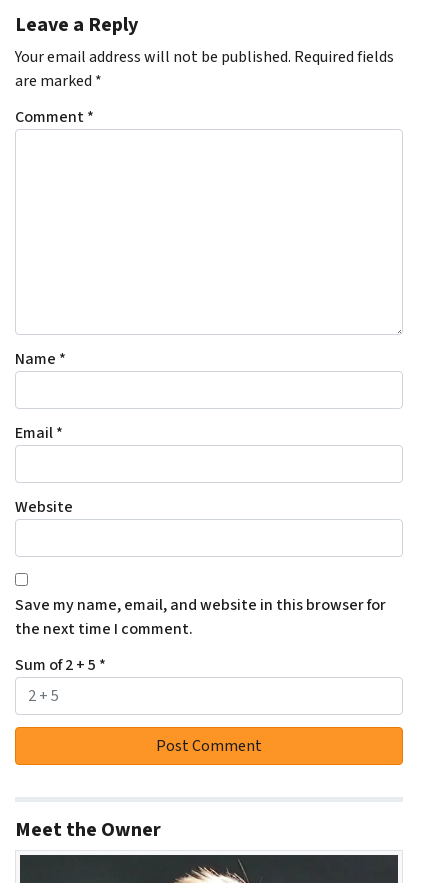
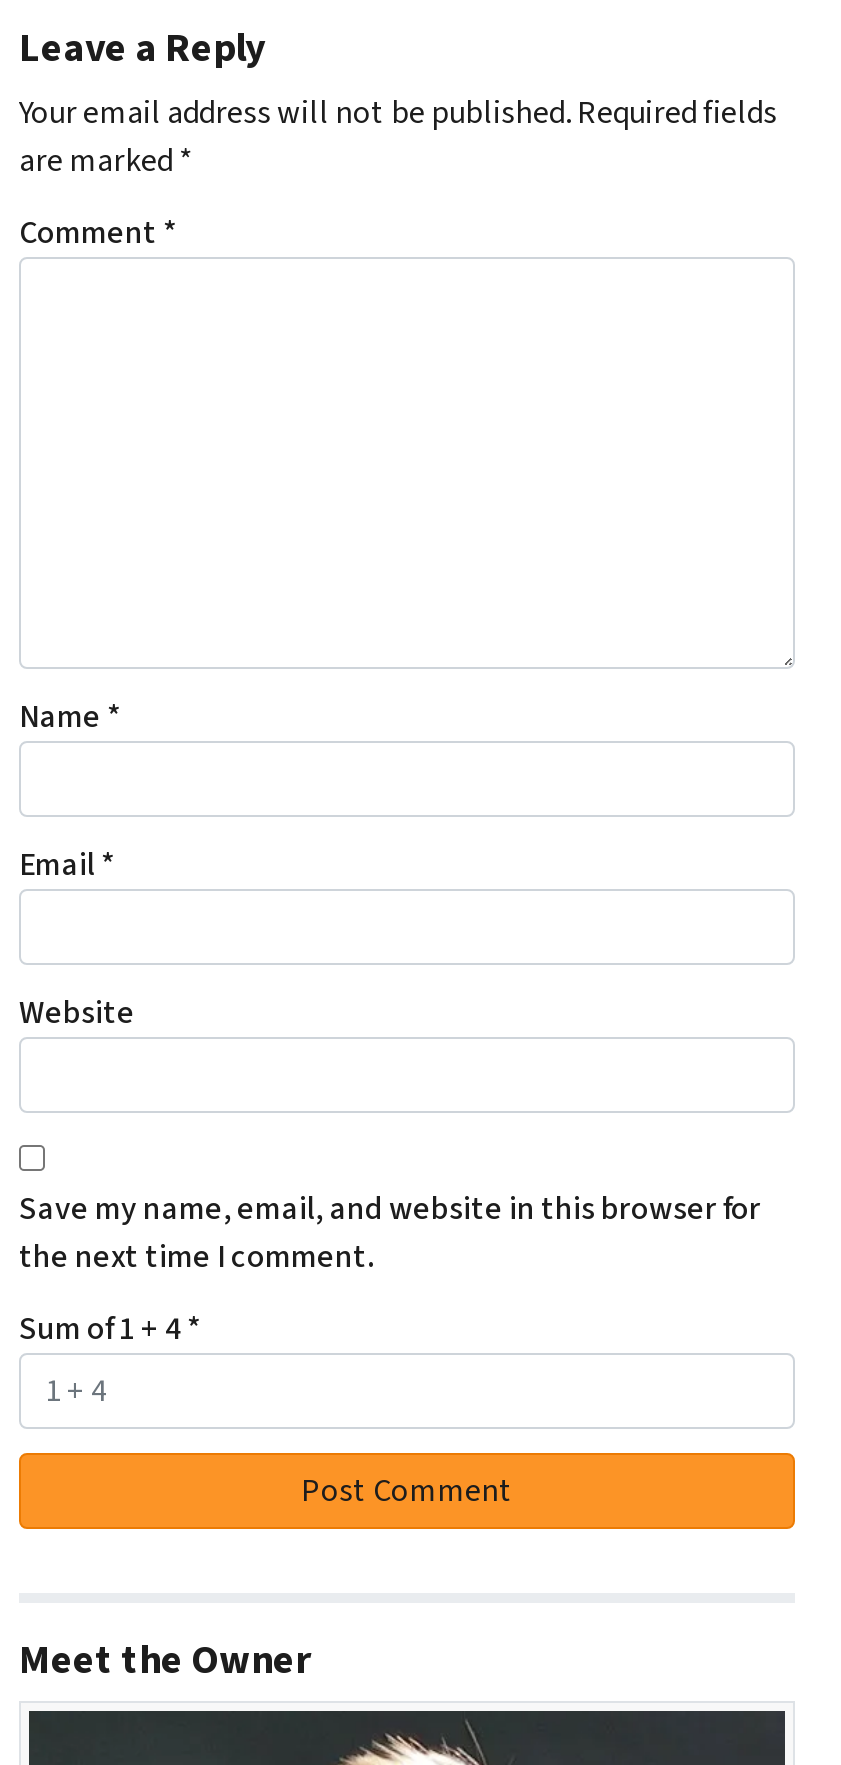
- Sum of 2 + 5 *
+ Sum of 1 + 4 *
